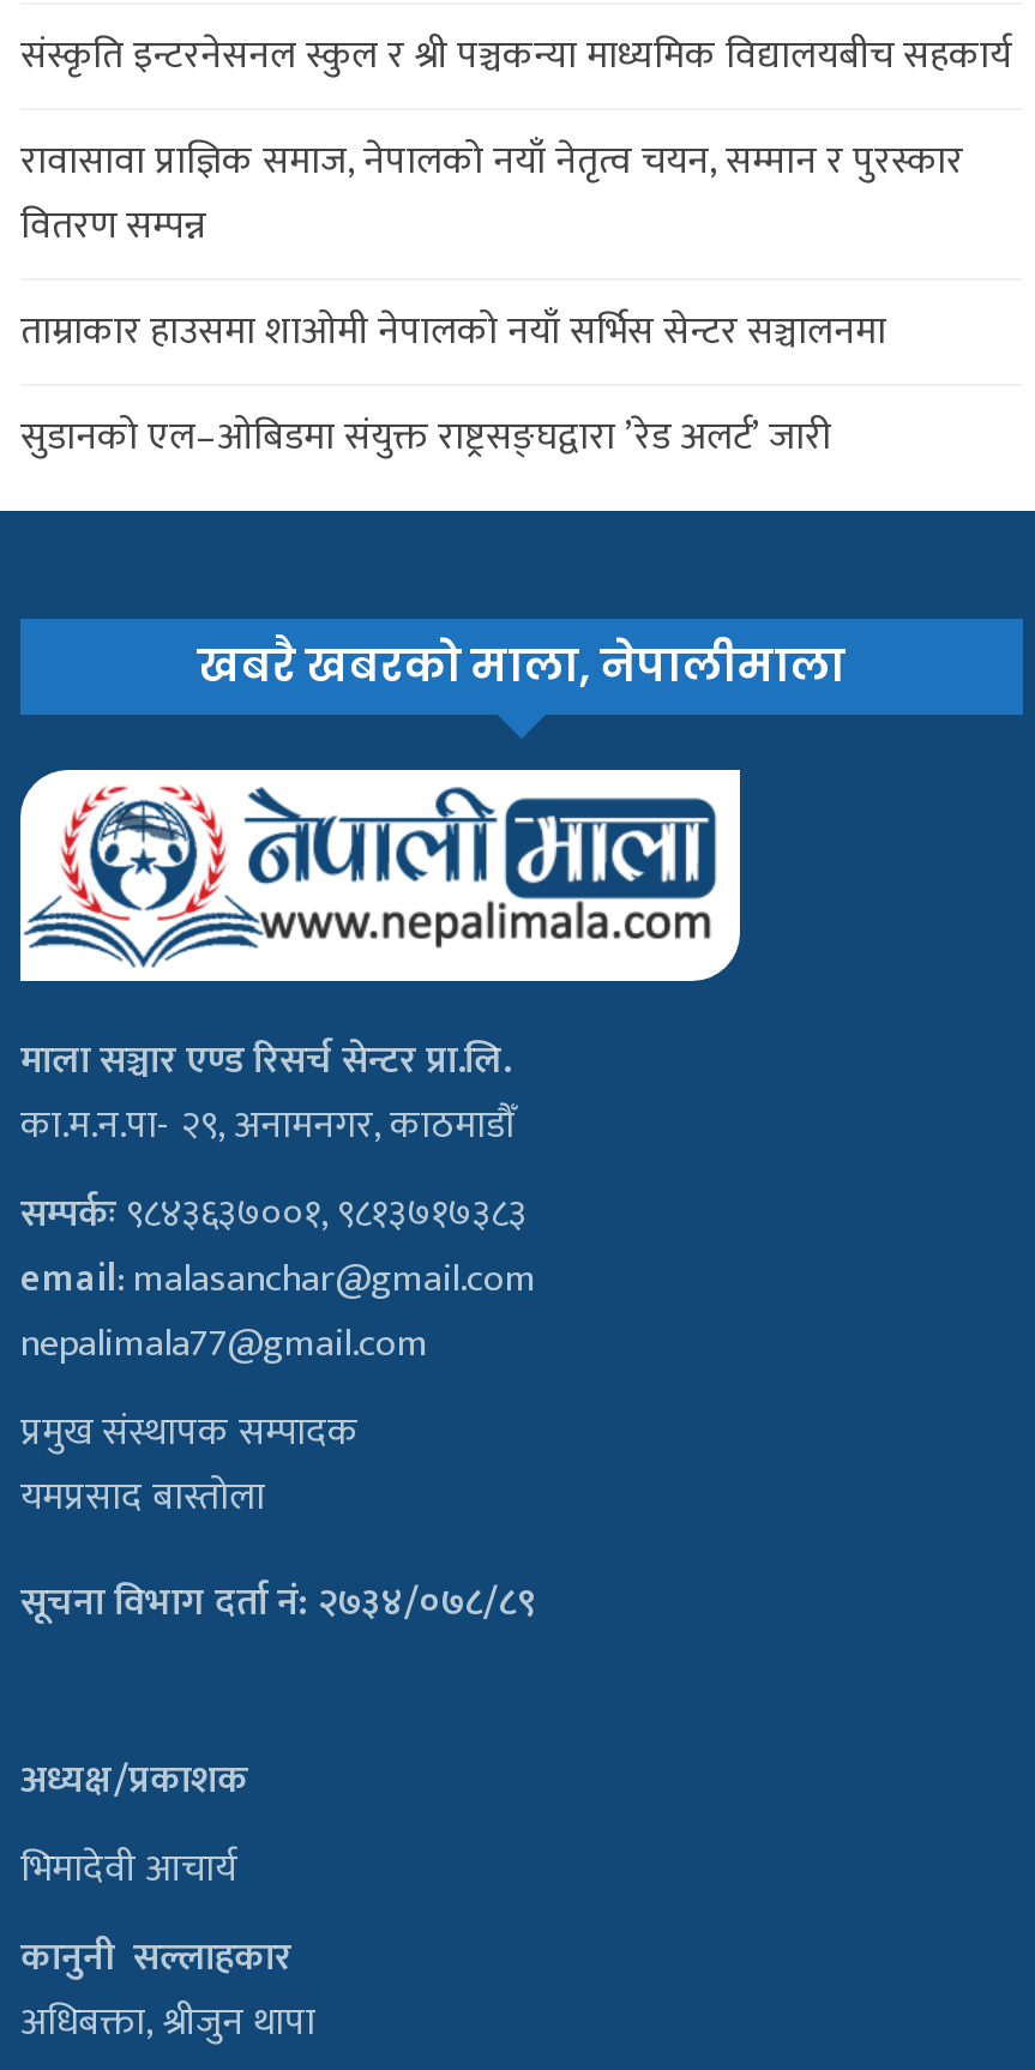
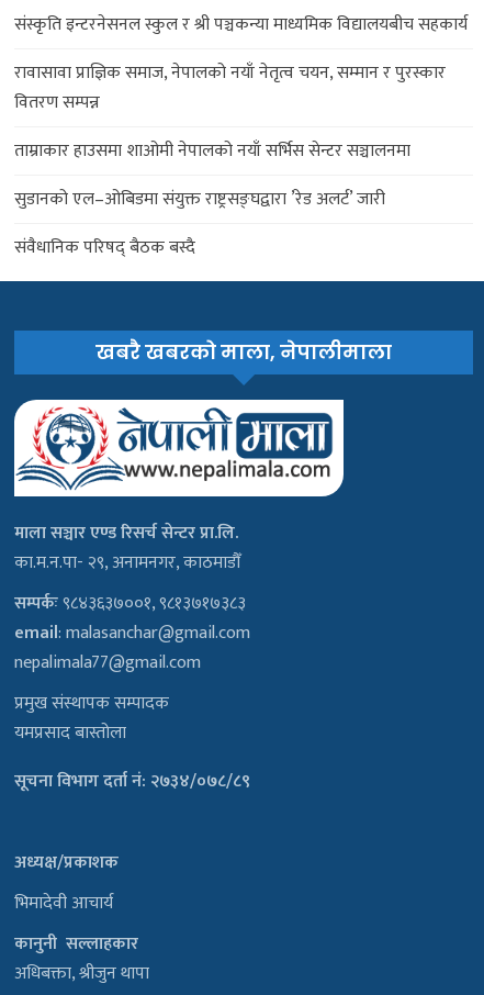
+ संवैधानिक परिषद् बैठक बस्दै
